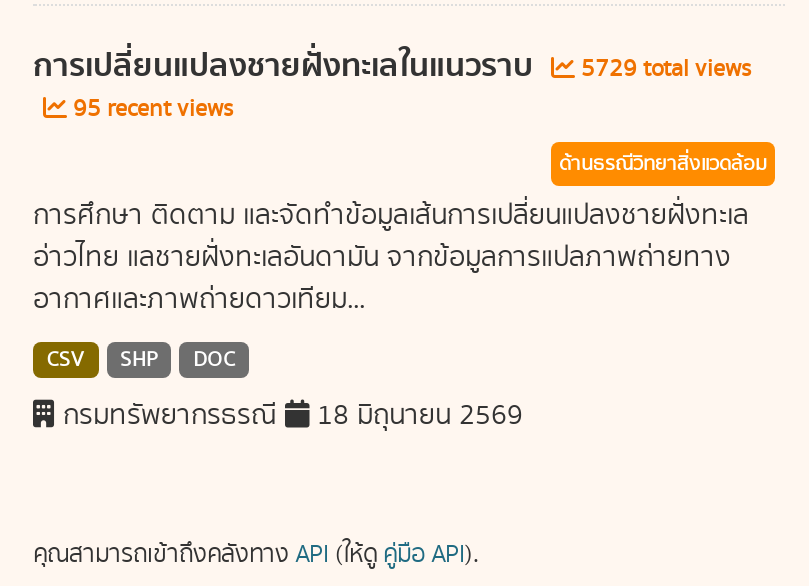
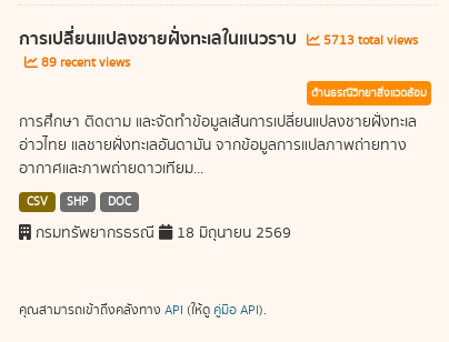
- การเปลี่ยนแปลงชายฝั่งทะเลในแนวราบ 5729 total views
+ การเปลี่ยนแปลงชายฝั่งทะเลในแนวราบ 5713 total views

- 95 recent views
+ 89 recent views
